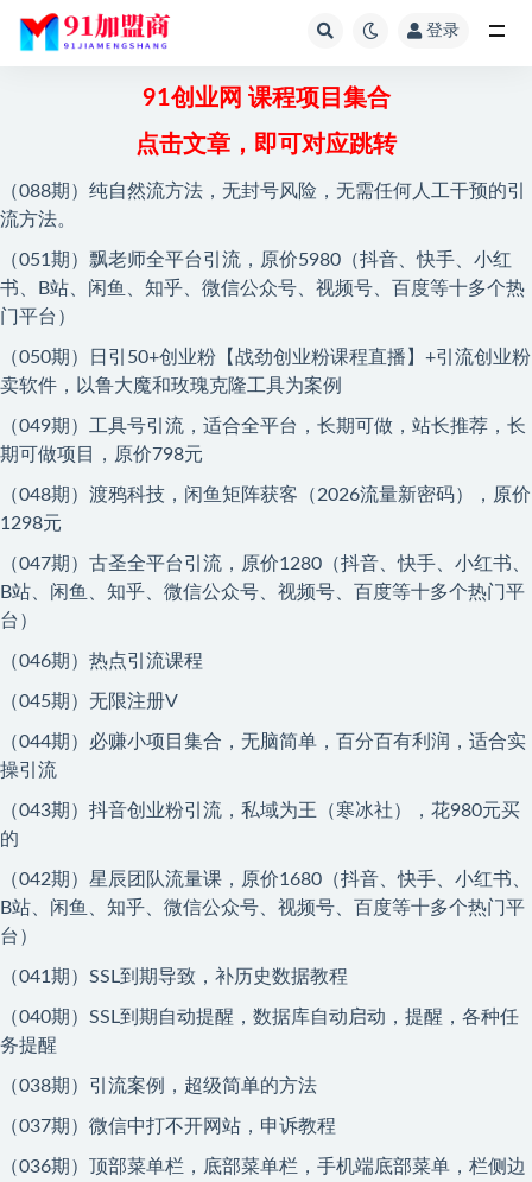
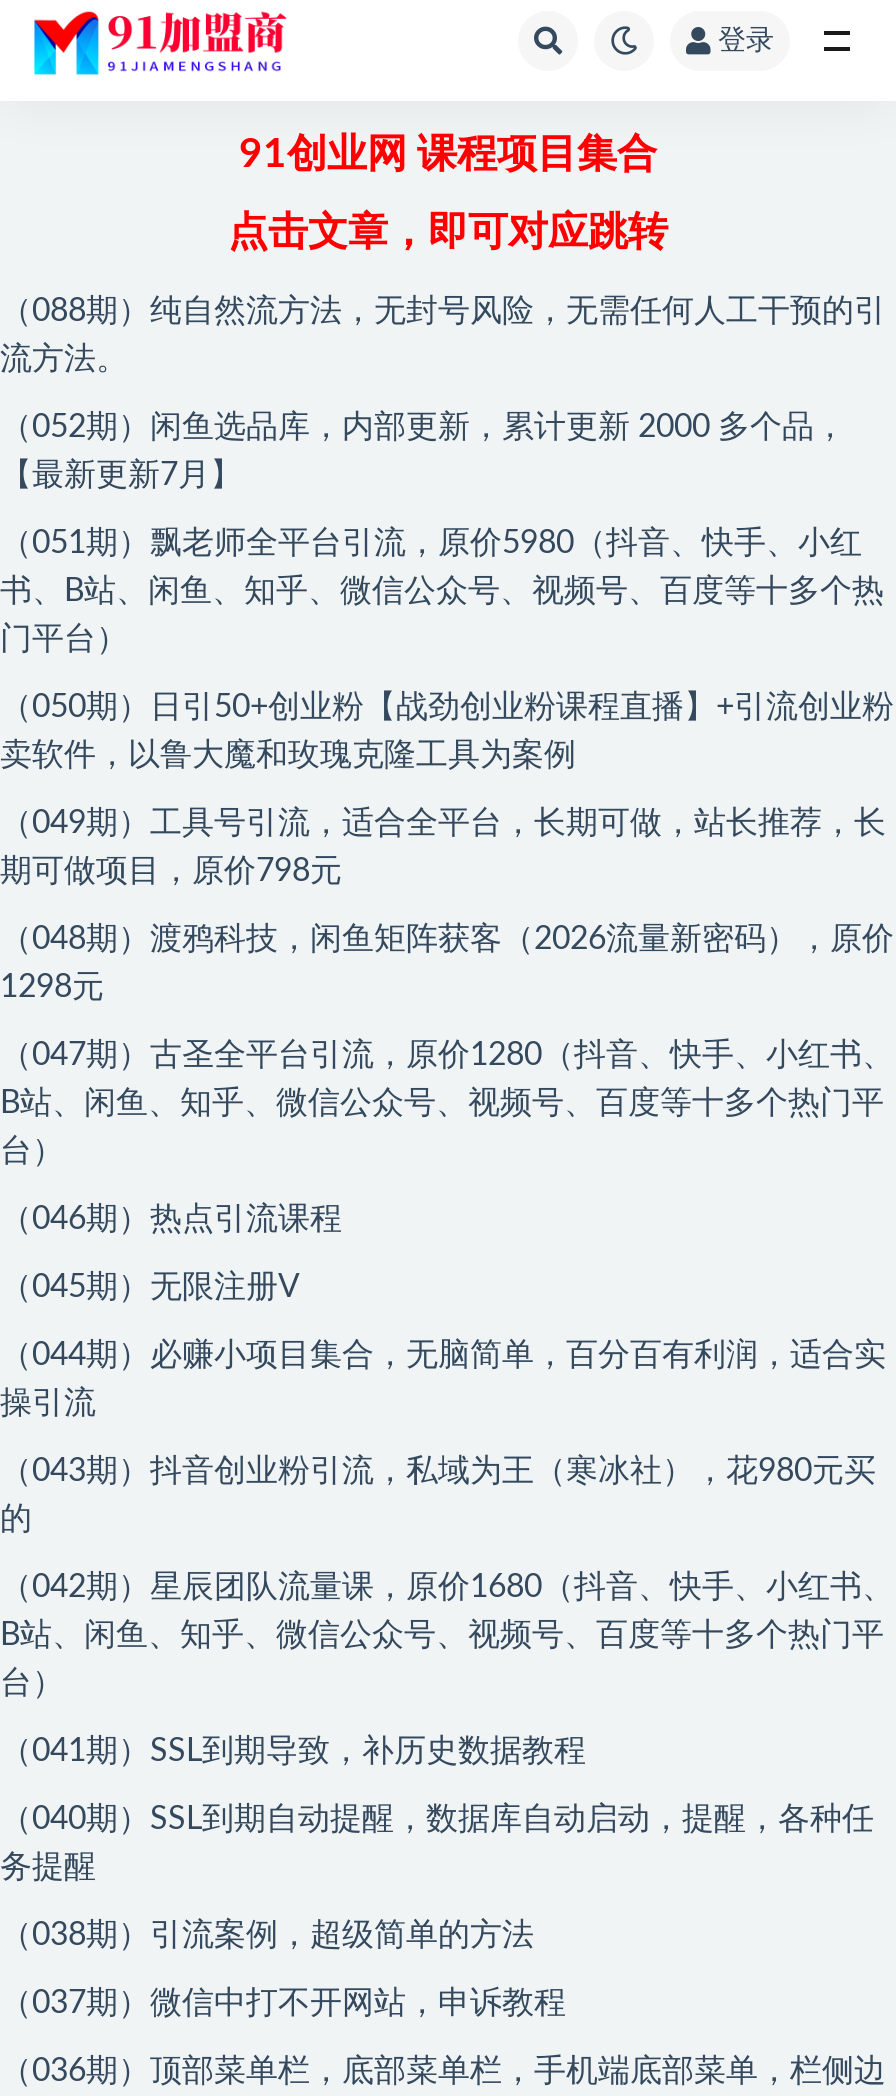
+ （052期）闲鱼选品库，内部更新，累计更新 2000 多个品，
+ 【最新更新7月】
